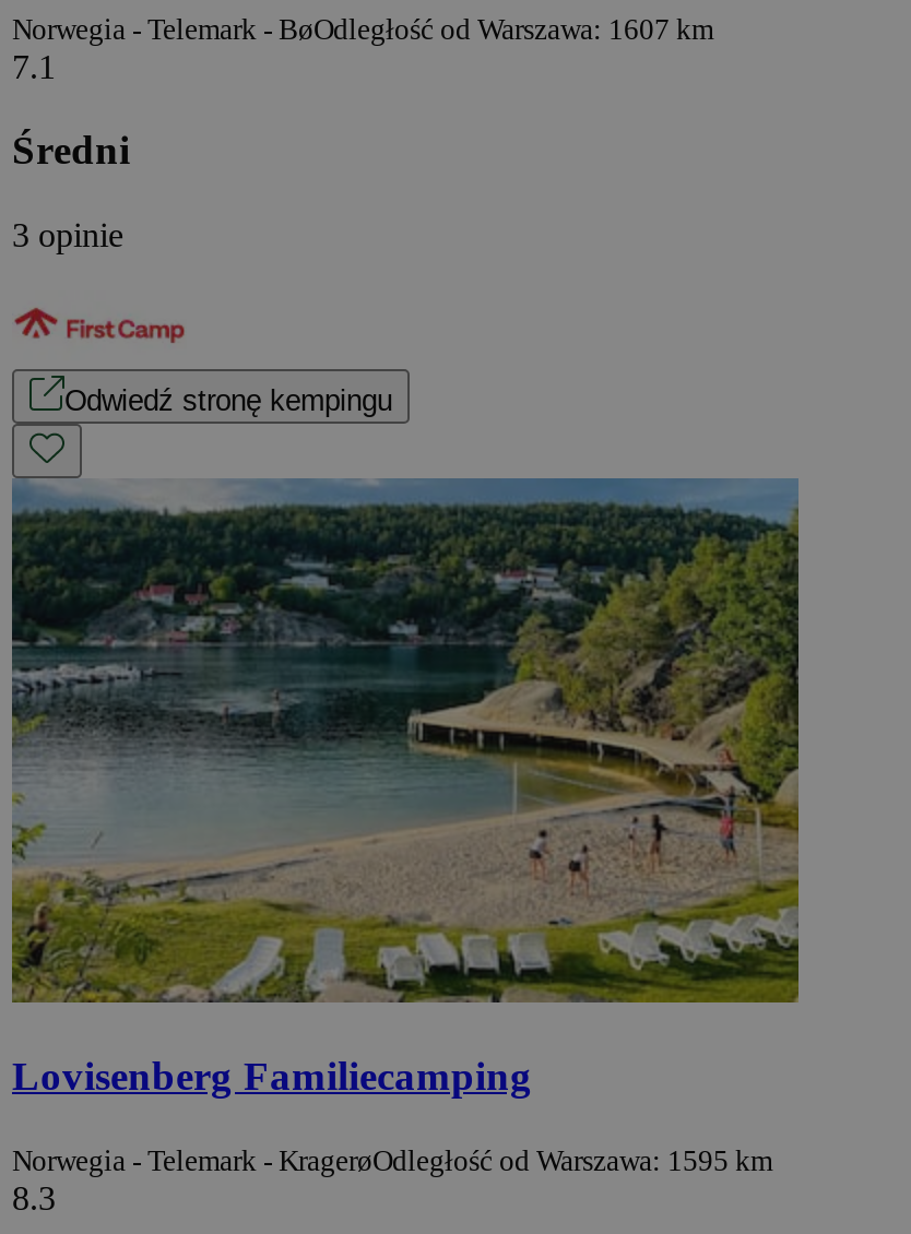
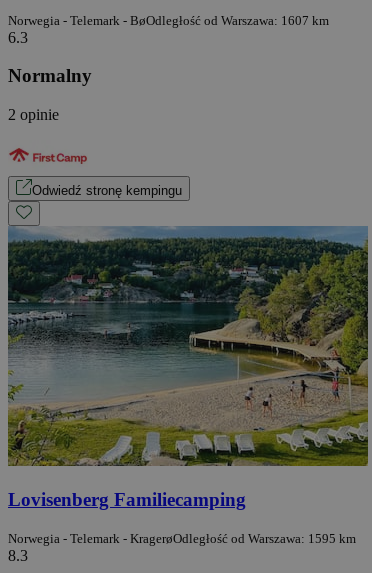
- 7.1
+ 6.3

- Średni
+ Normalny

- 3 opinie
+ 2 opinie
